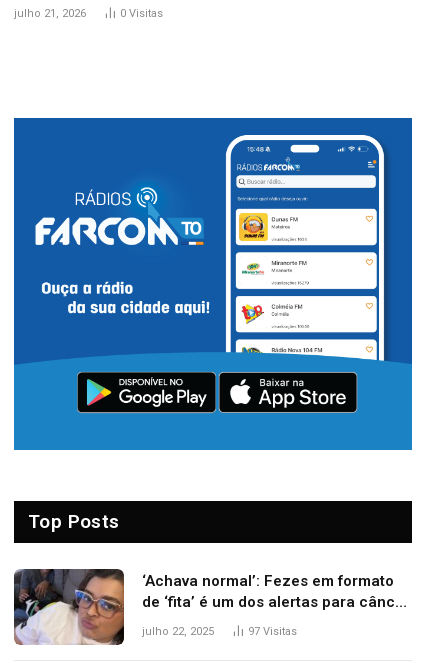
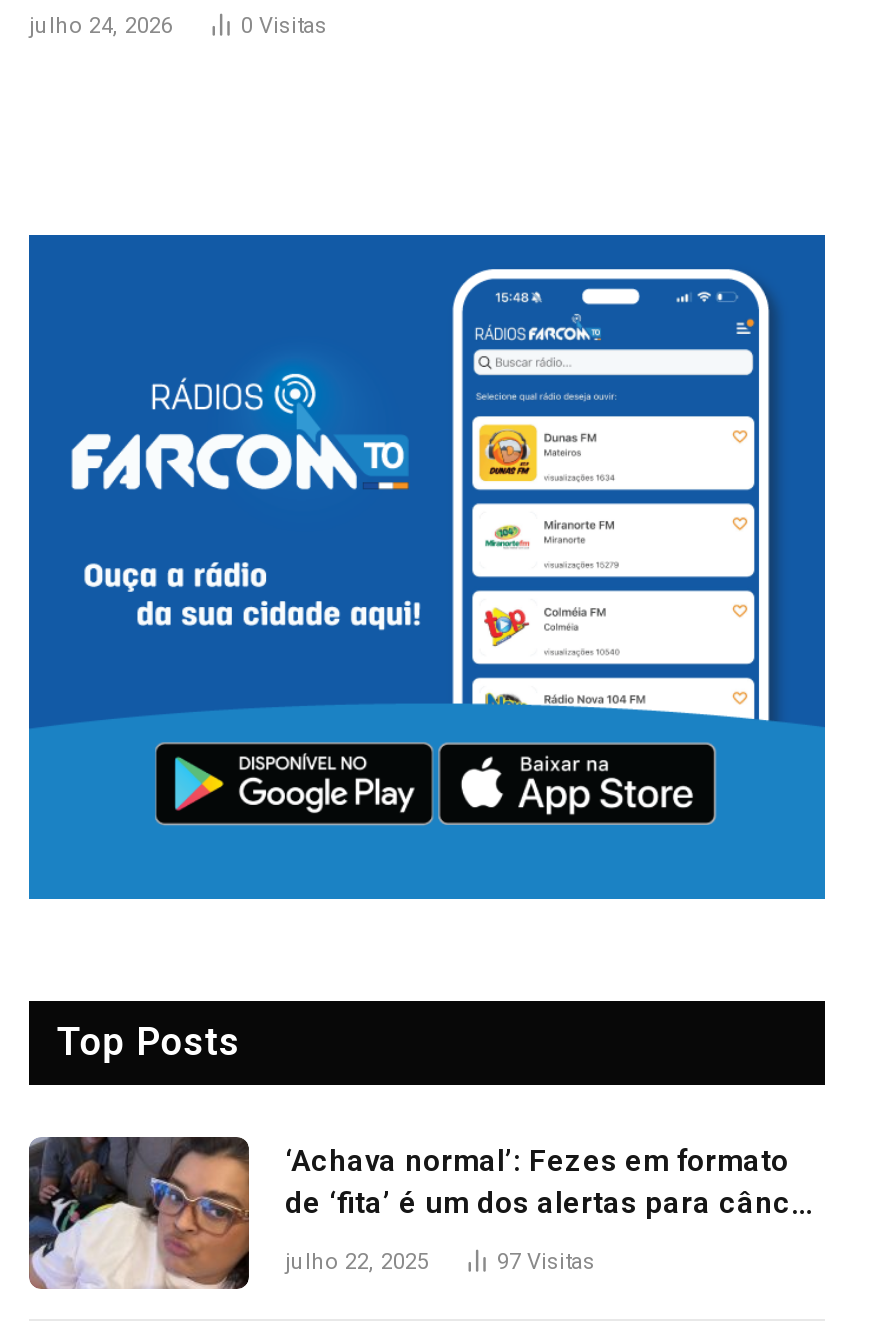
- julho 21, 2026
+ julho 24, 2026
